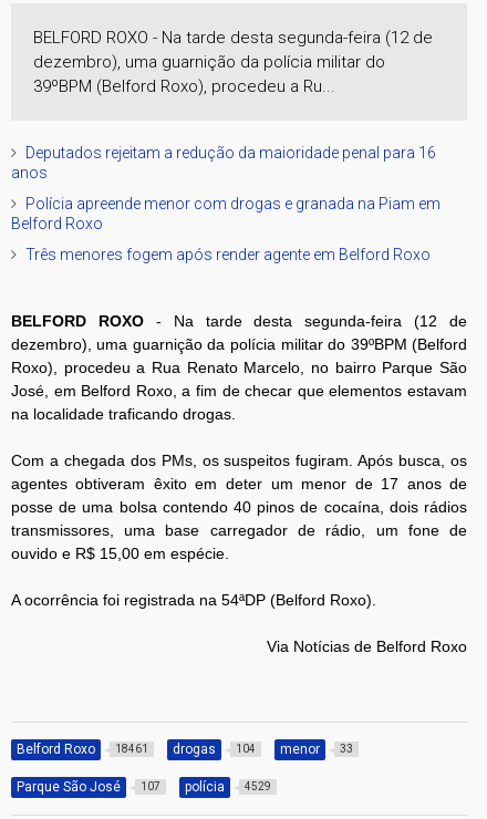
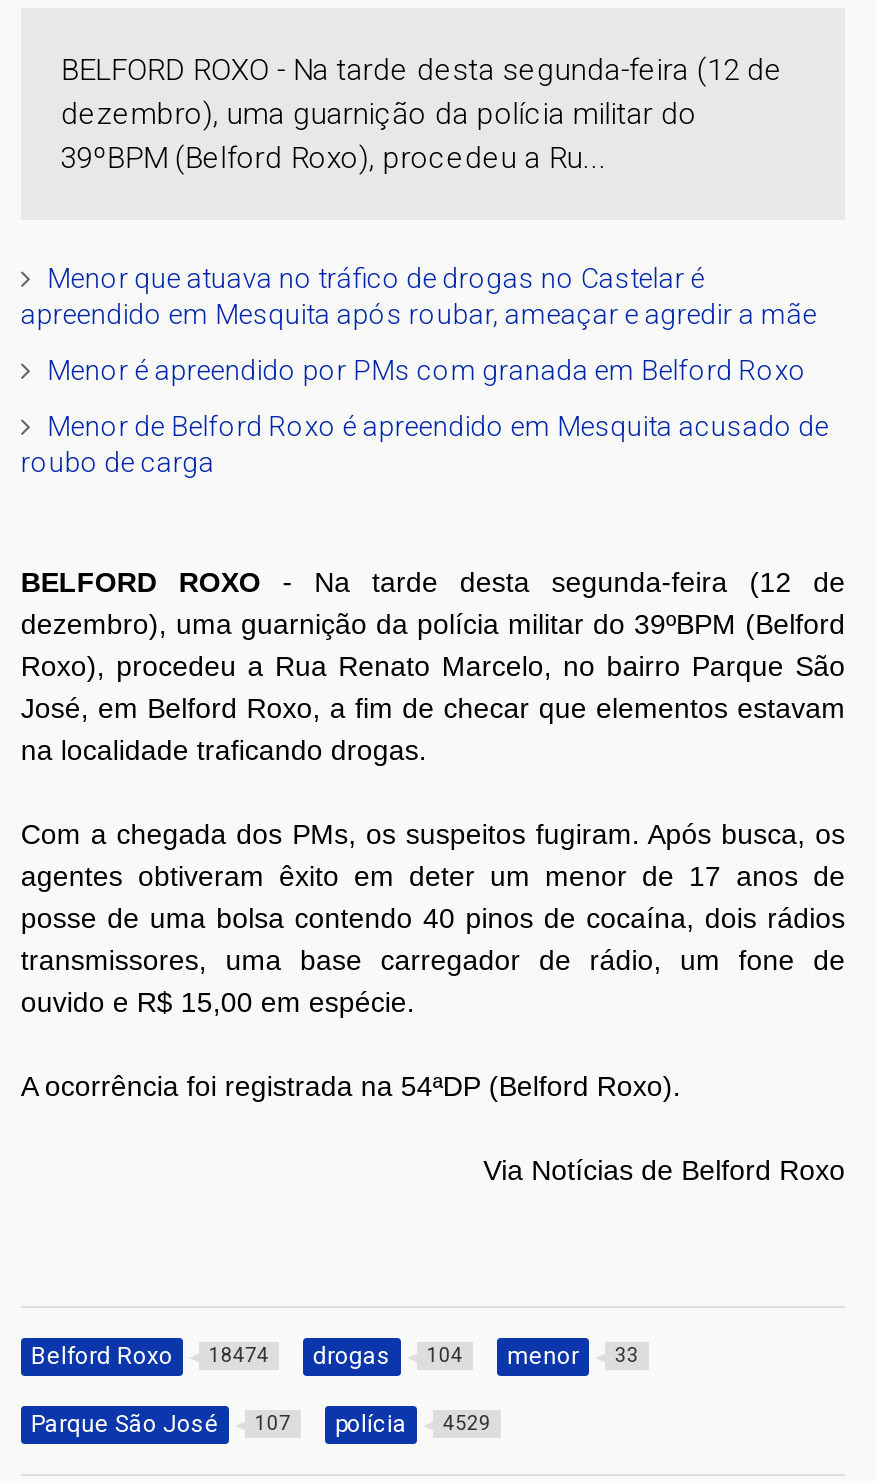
- Deputados rejeitam a redução da maioridade penal para 16
- anos
+ Menor que atuava no tráfico de drogas no Castelar é
+ apreendido em Mesquita após roubar, ameaçar e agredir a mãe

- Polícia apreende menor com drogas e granada na Piam em
- Belford Roxo
+ Menor é apreendido por PMs com granada em Belford Roxo

- Três menores fogem após render agente em Belford Roxo
+ Menor de Belford Roxo é apreendido em Mesquita acusado de
+ roubo de carga

- Belford Roxo 18461 drogas 104 menor 33
+ Belford Roxo 18474 drogas 104 menor 33
